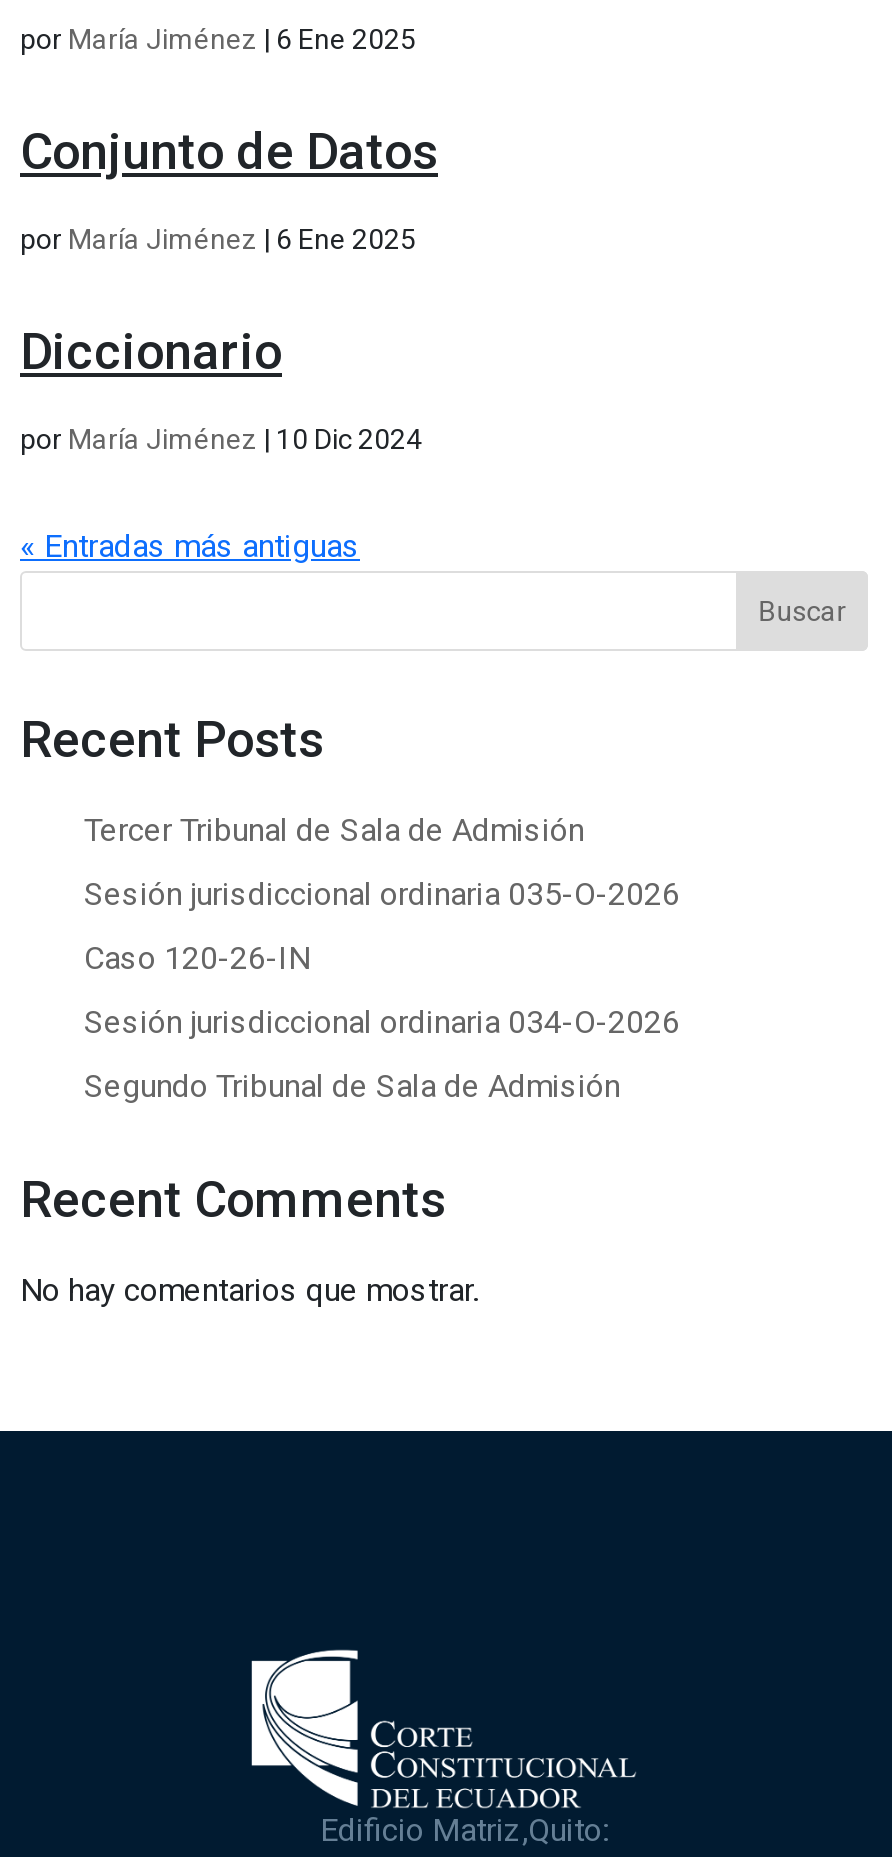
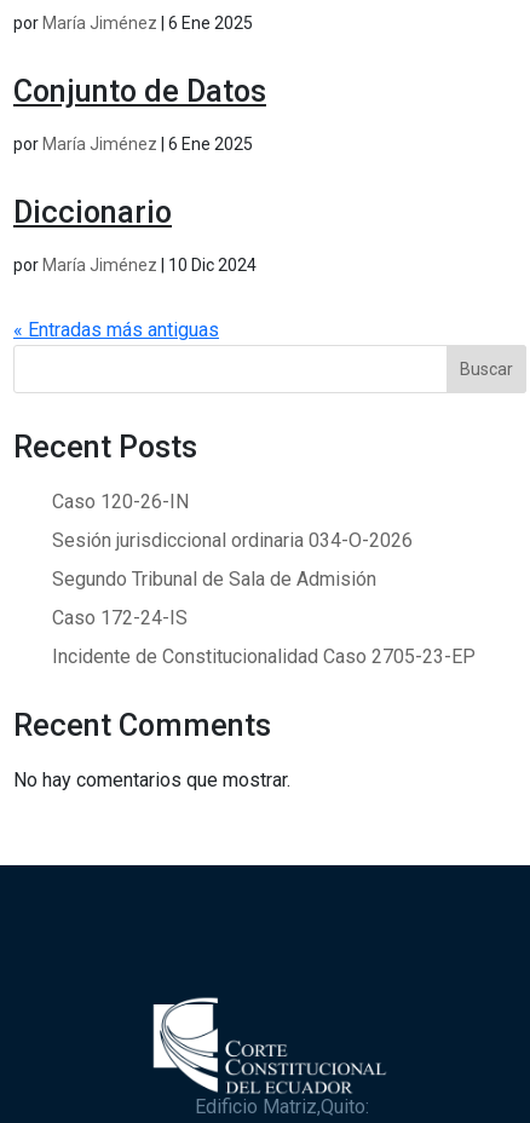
- Tercer Tribunal de Sala de Admisión
- Sesión jurisdiccional ordinaria 035-O-2026

moved up: Caso 120-26-IN | Sesión jurisdiccional ordinaria 034-O-2026 | Segundo Tribunal de Sala de Admisión

+ Caso 172-24-IS
+ Incidente de Constitucionalidad Caso 2705-23-EP
